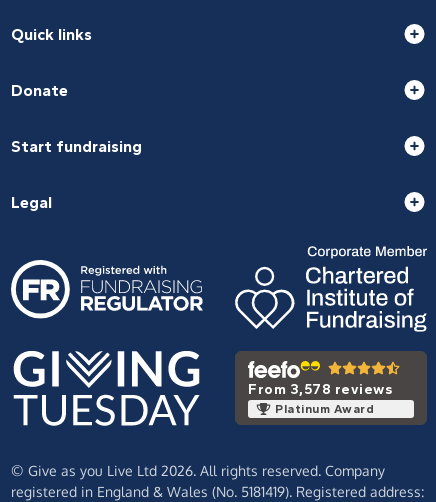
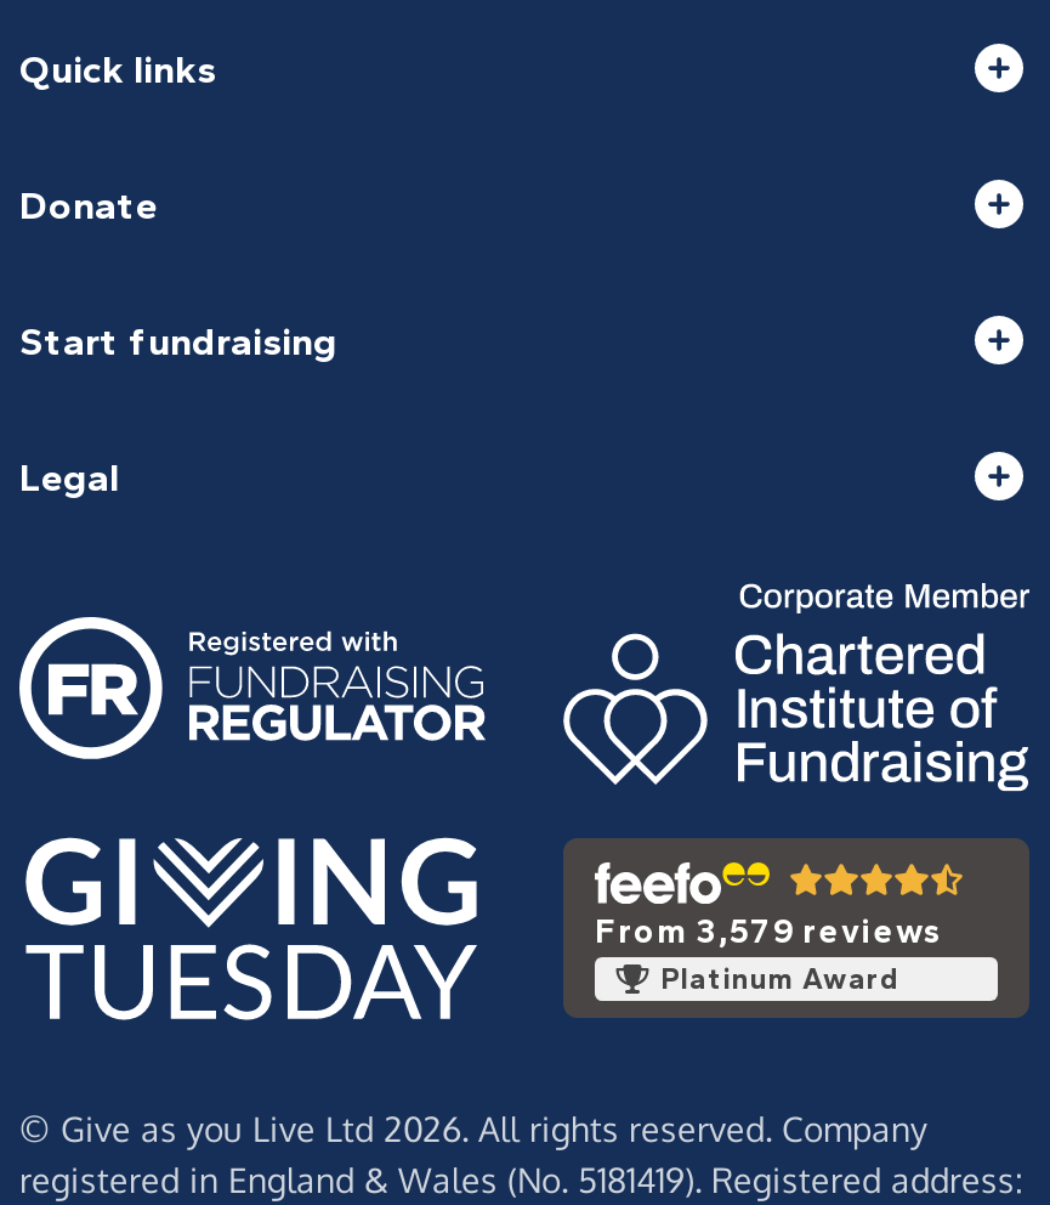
- From 3,578 reviews
+ From 3,579 reviews
